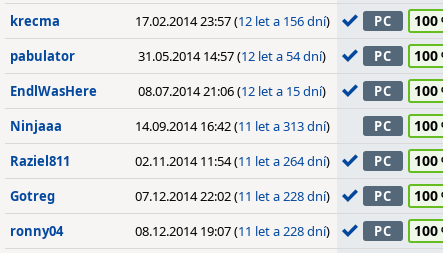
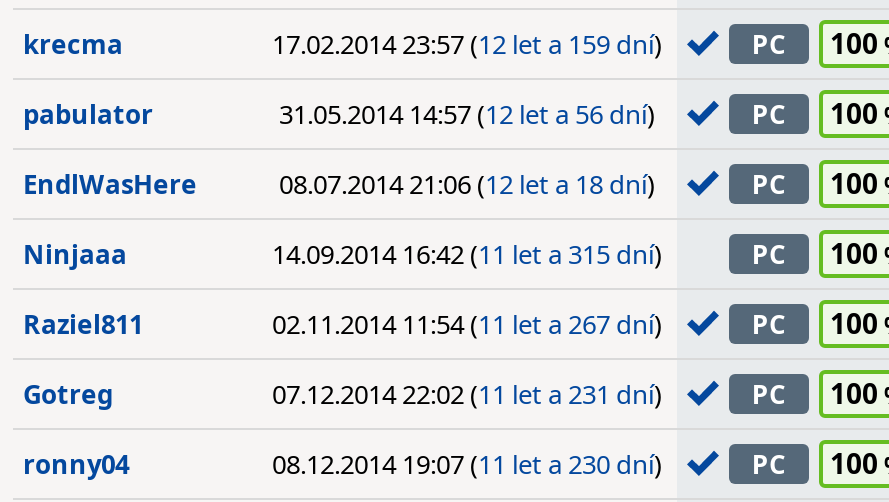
- 17.02.2014 23:57 (12 let a 156 dní)
+ 17.02.2014 23:57 (12 let a 159 dní)

- 31.05.2014 14:57 (12 let a 54 dní)
+ 31.05.2014 14:57 (12 let a 56 dní)

- 08.07.2014 21:06 (12 let a 15 dní)
+ 08.07.2014 21:06 (12 let a 18 dní)

- 14.09.2014 16:42 (11 let a 313 dní)
+ 14.09.2014 16:42 (11 let a 315 dní)

- 02.11.2014 11:54 (11 let a 264 dní)
+ 02.11.2014 11:54 (11 let a 267 dní)

- 07.12.2014 22:02 (11 let a 228 dní)
+ 07.12.2014 22:02 (11 let a 231 dní)

- 08.12.2014 19:07 (11 let a 228 dní)
+ 08.12.2014 19:07 (11 let a 230 dní)
